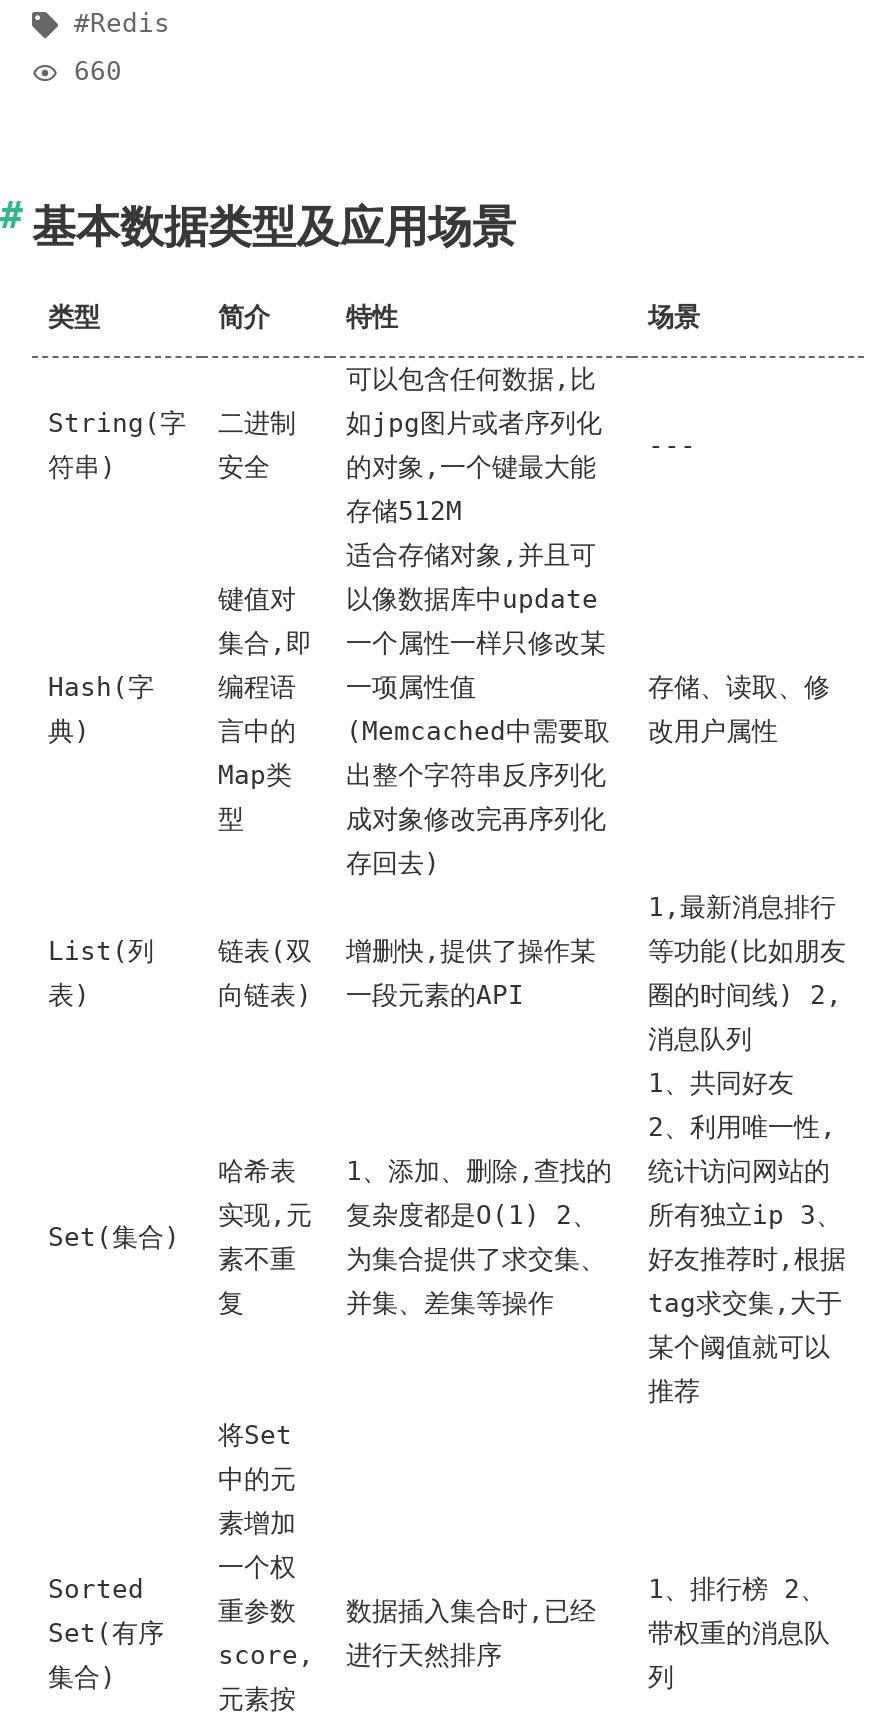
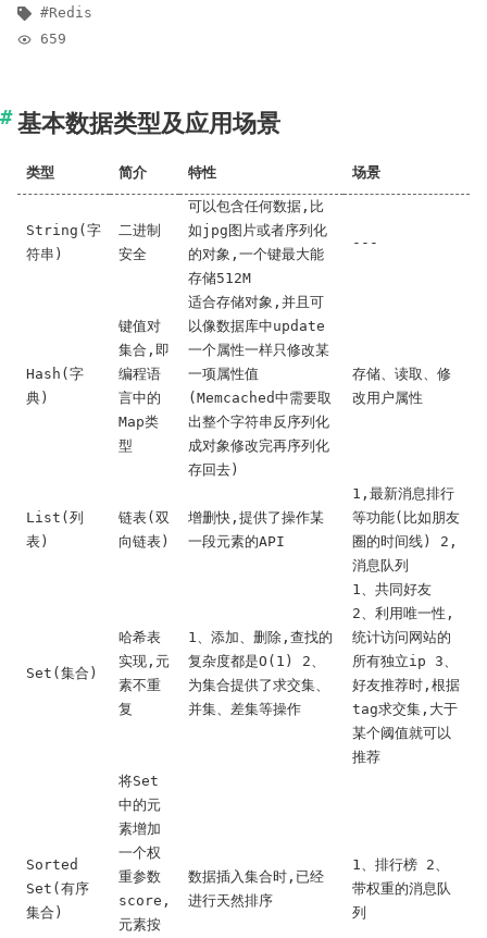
- 660
+ 659
